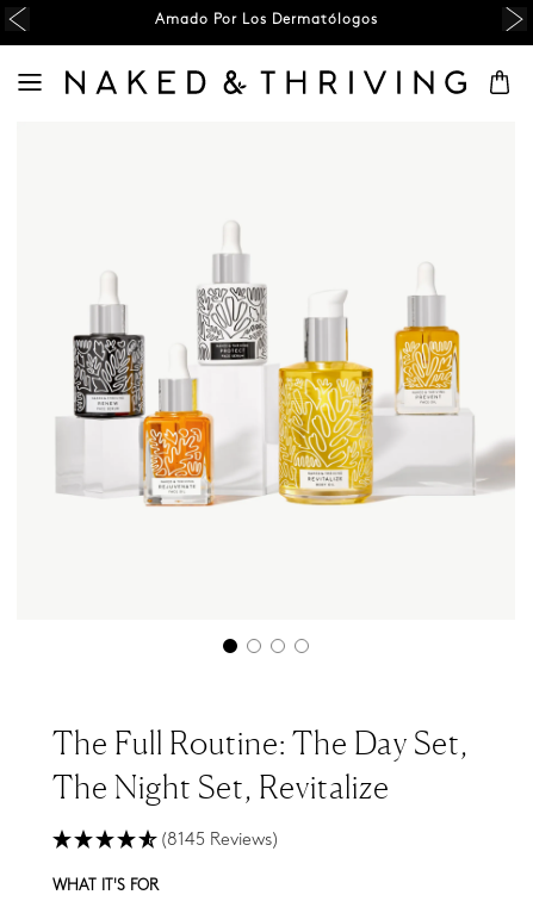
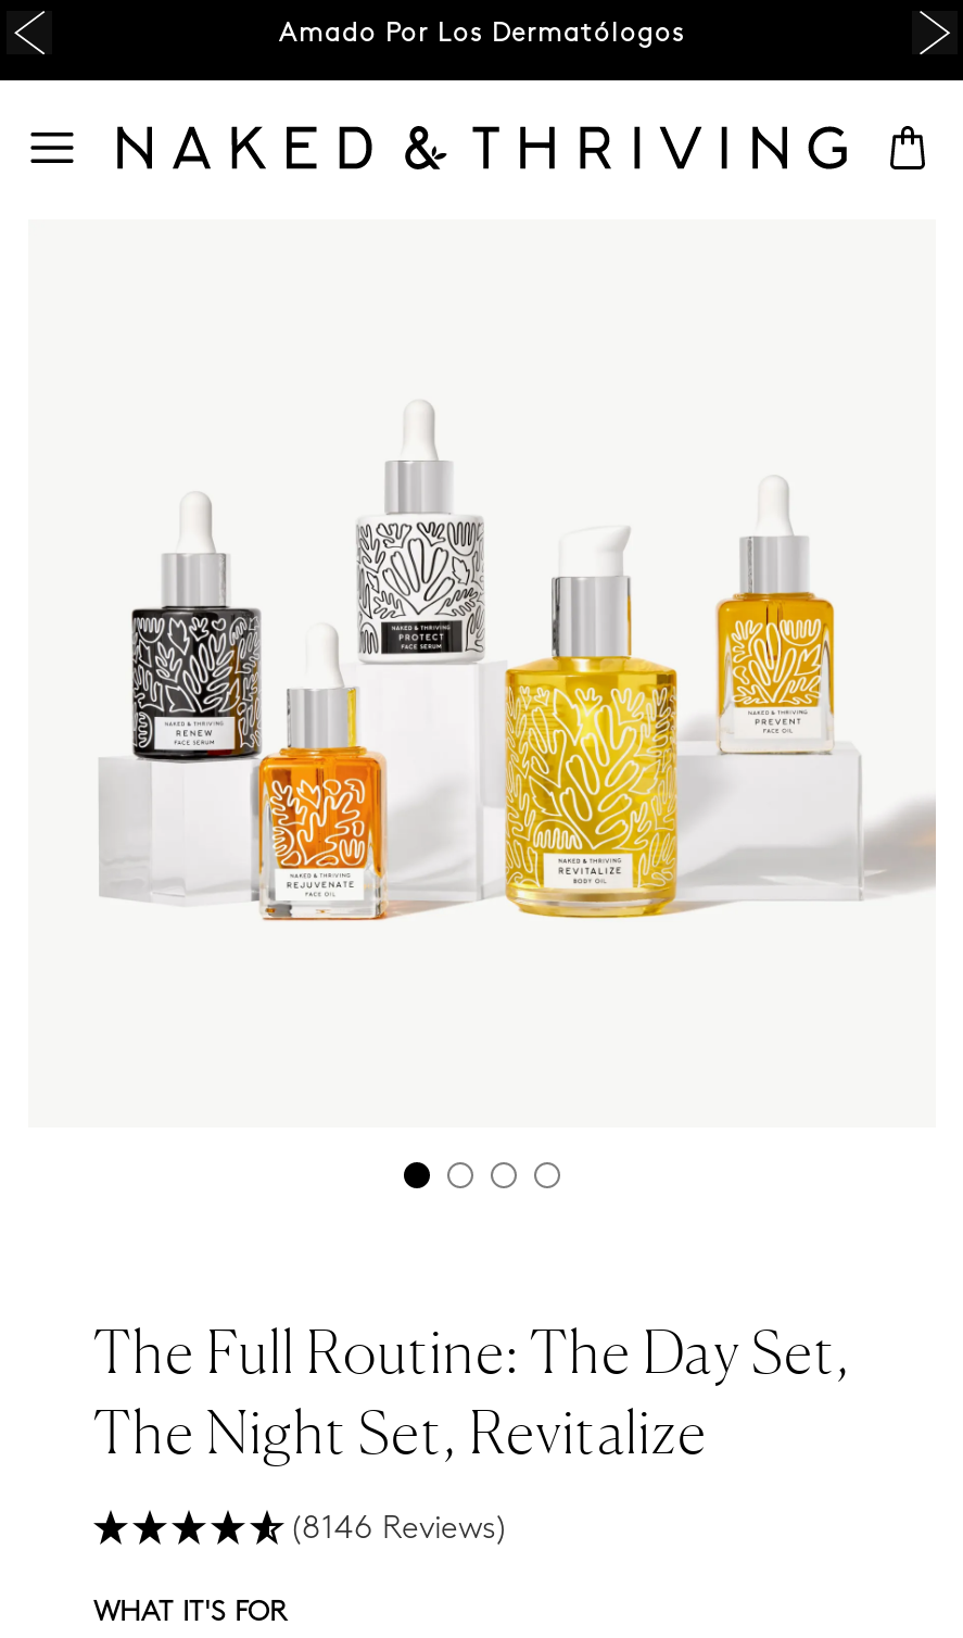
- (8145 Reviews)
+ (8146 Reviews)
